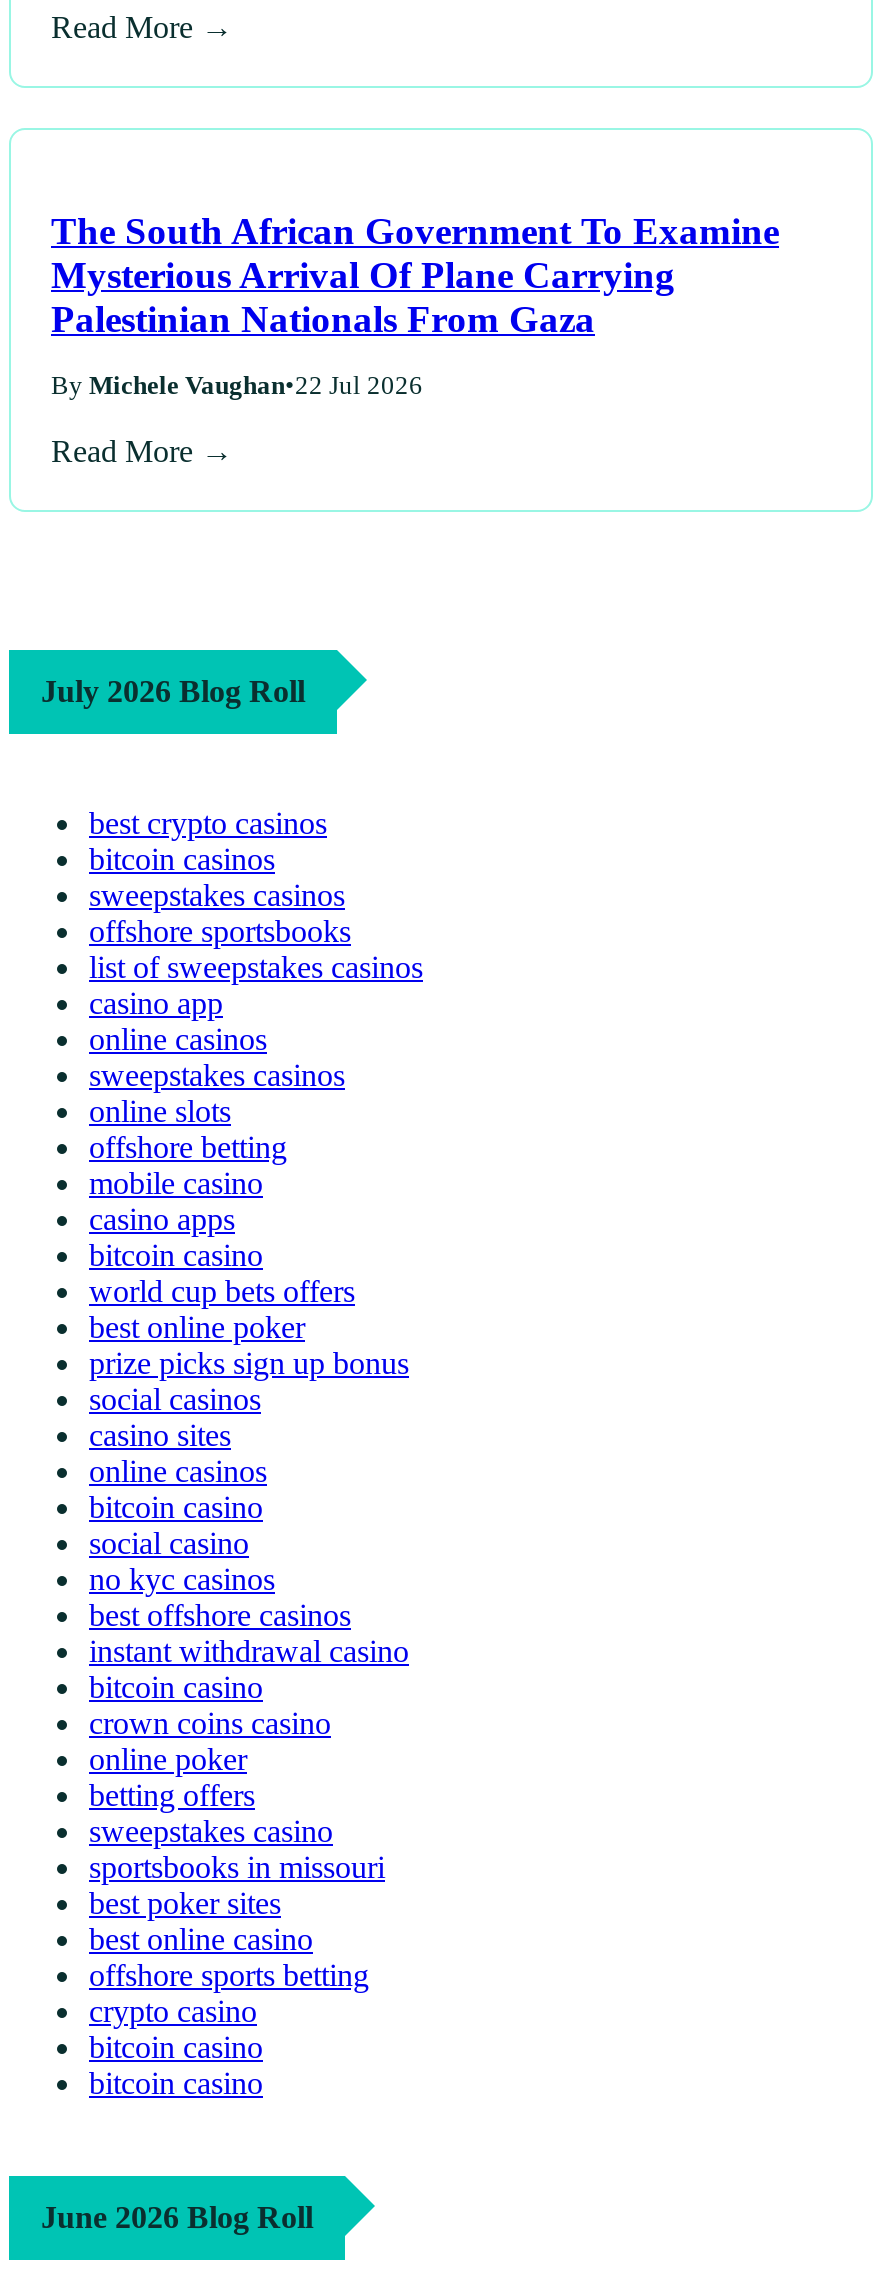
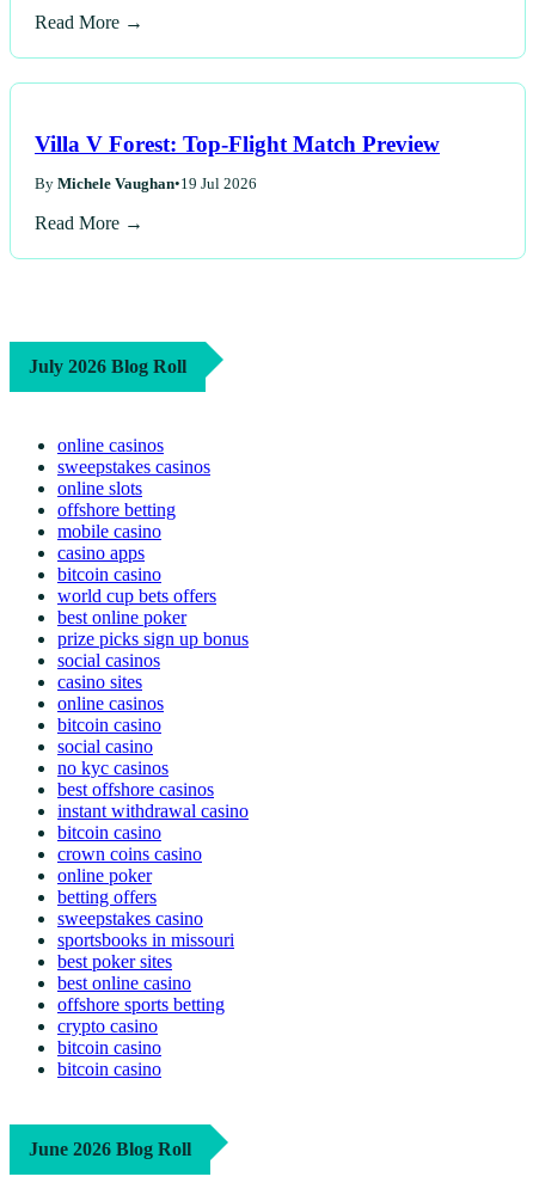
- The South African Government To Examine
- Mysterious Arrival Of Plane Carrying
- Palestinian Nationals From Gaza
+ Villa V Forest: Top-Flight Match Preview

- By Michele Vaughan•22 Jul 2026
+ By Michele Vaughan•19 Jul 2026

- best crypto casinos
- bitcoin casinos
- sweepstakes casinos
- offshore sportsbooks
- list of sweepstakes casinos
- casino app
